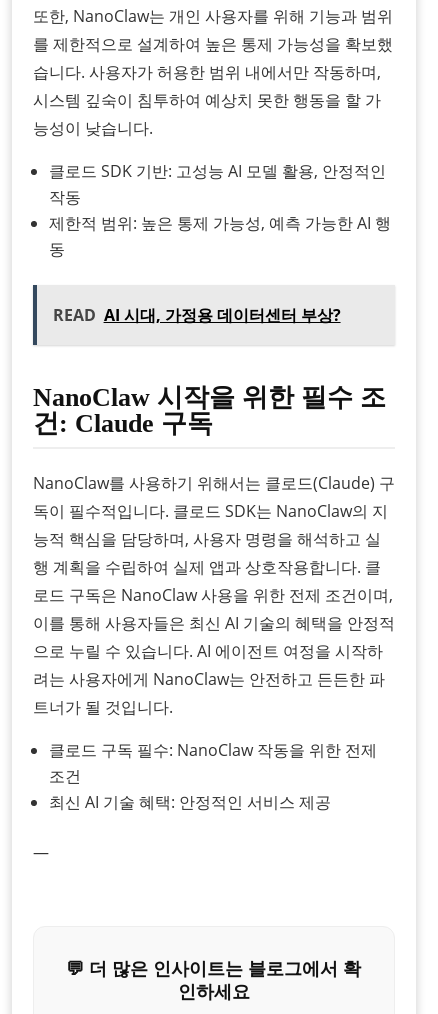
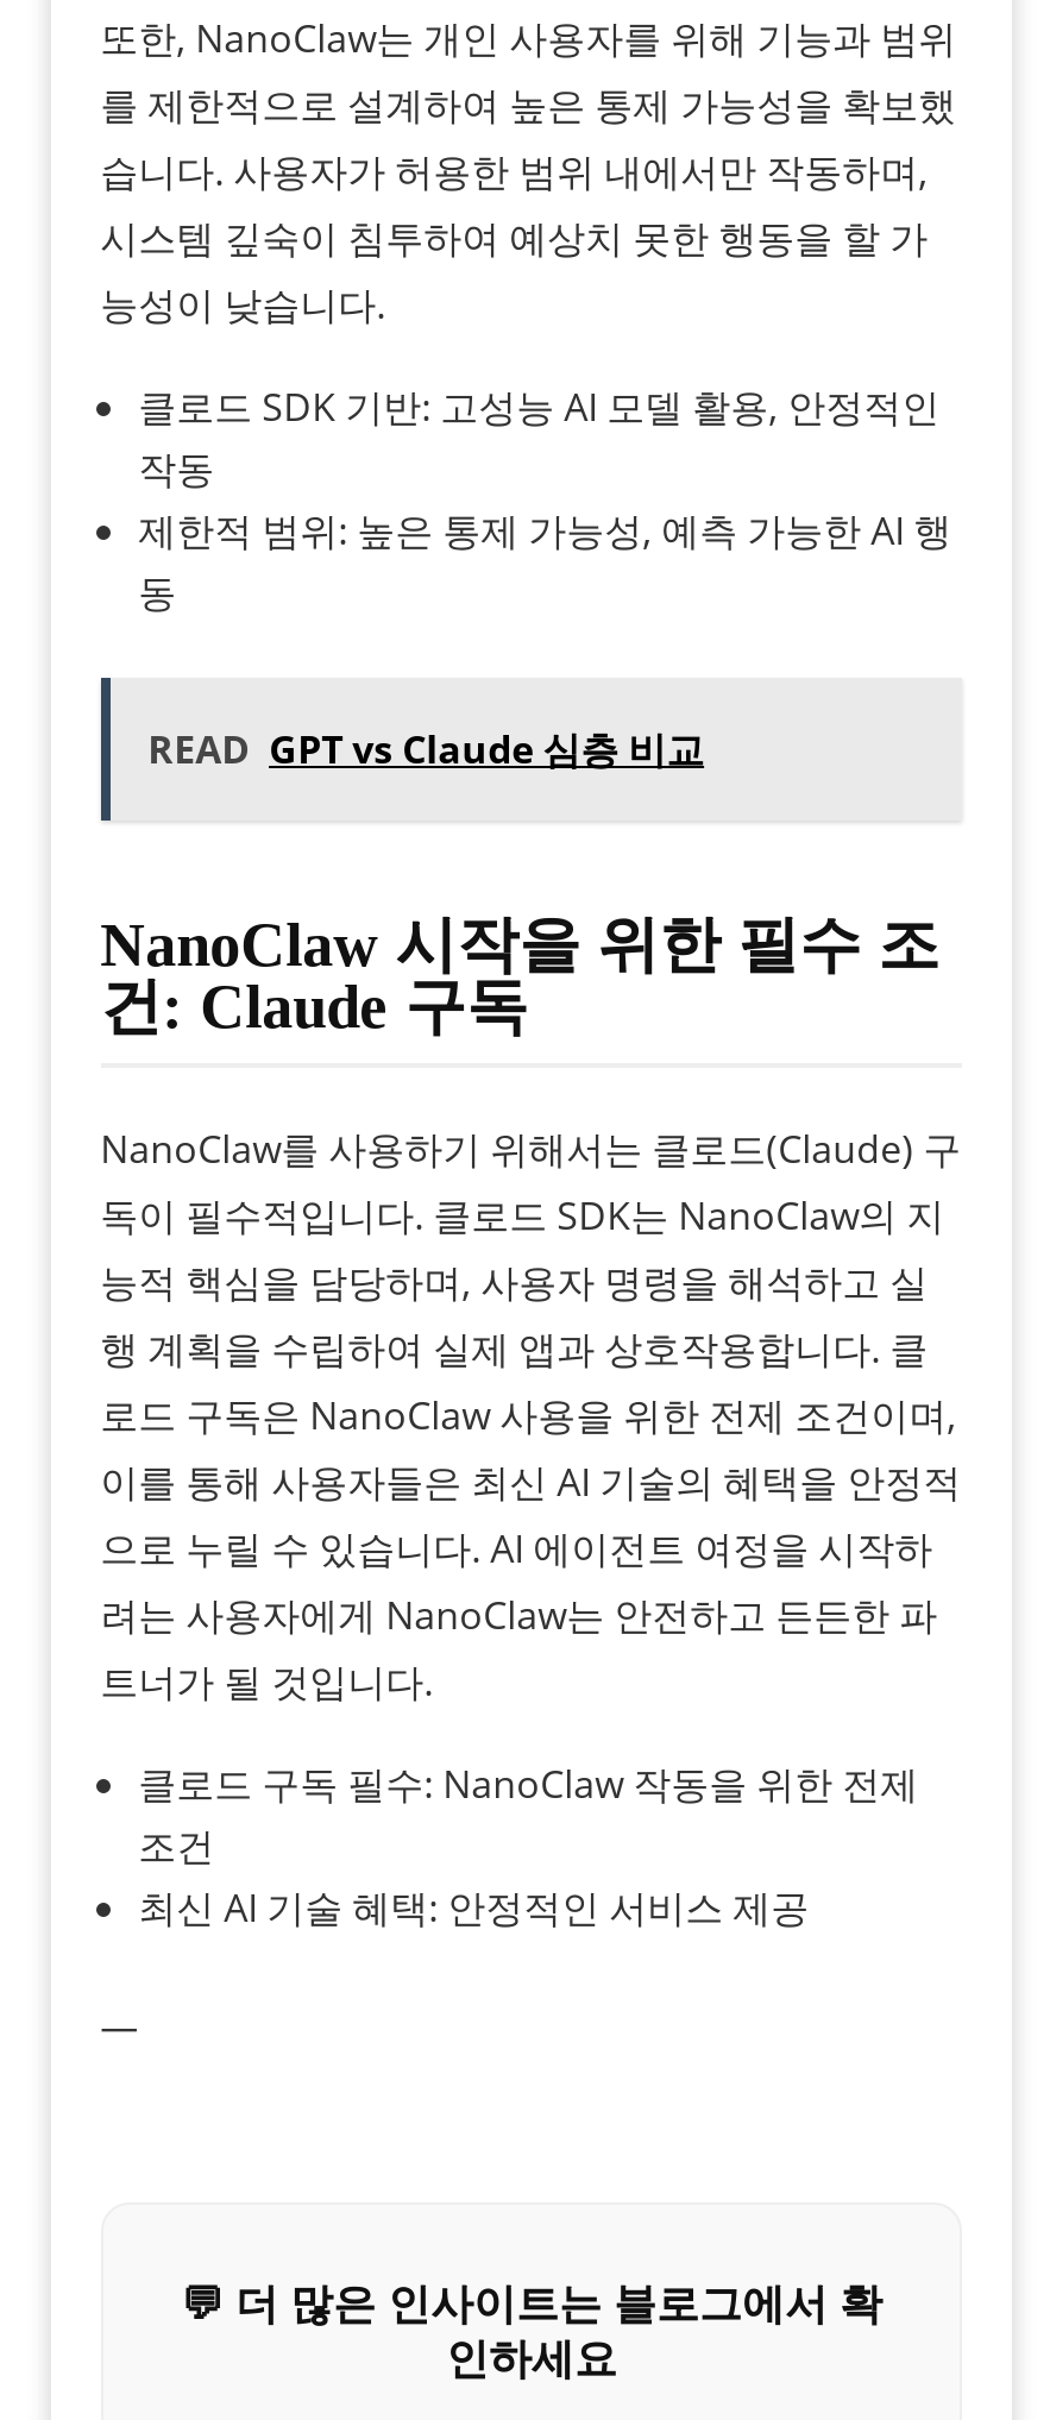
- READ AI 시대, 가정용 데이터센터 부상?
+ READ GPT vs Claude 심층 비교
